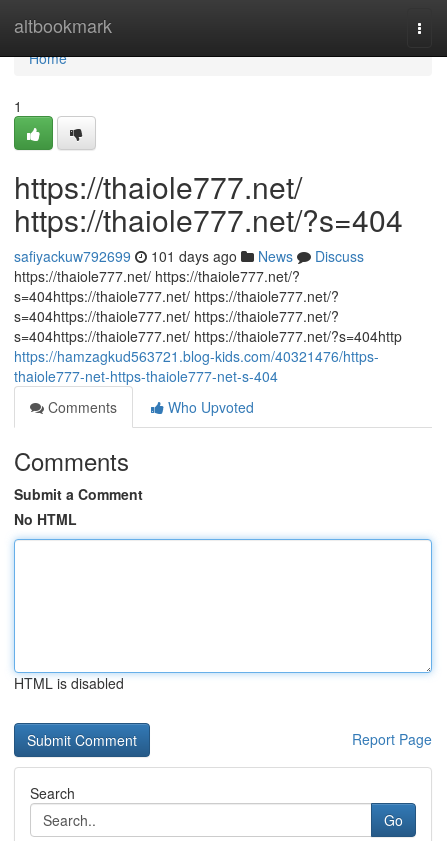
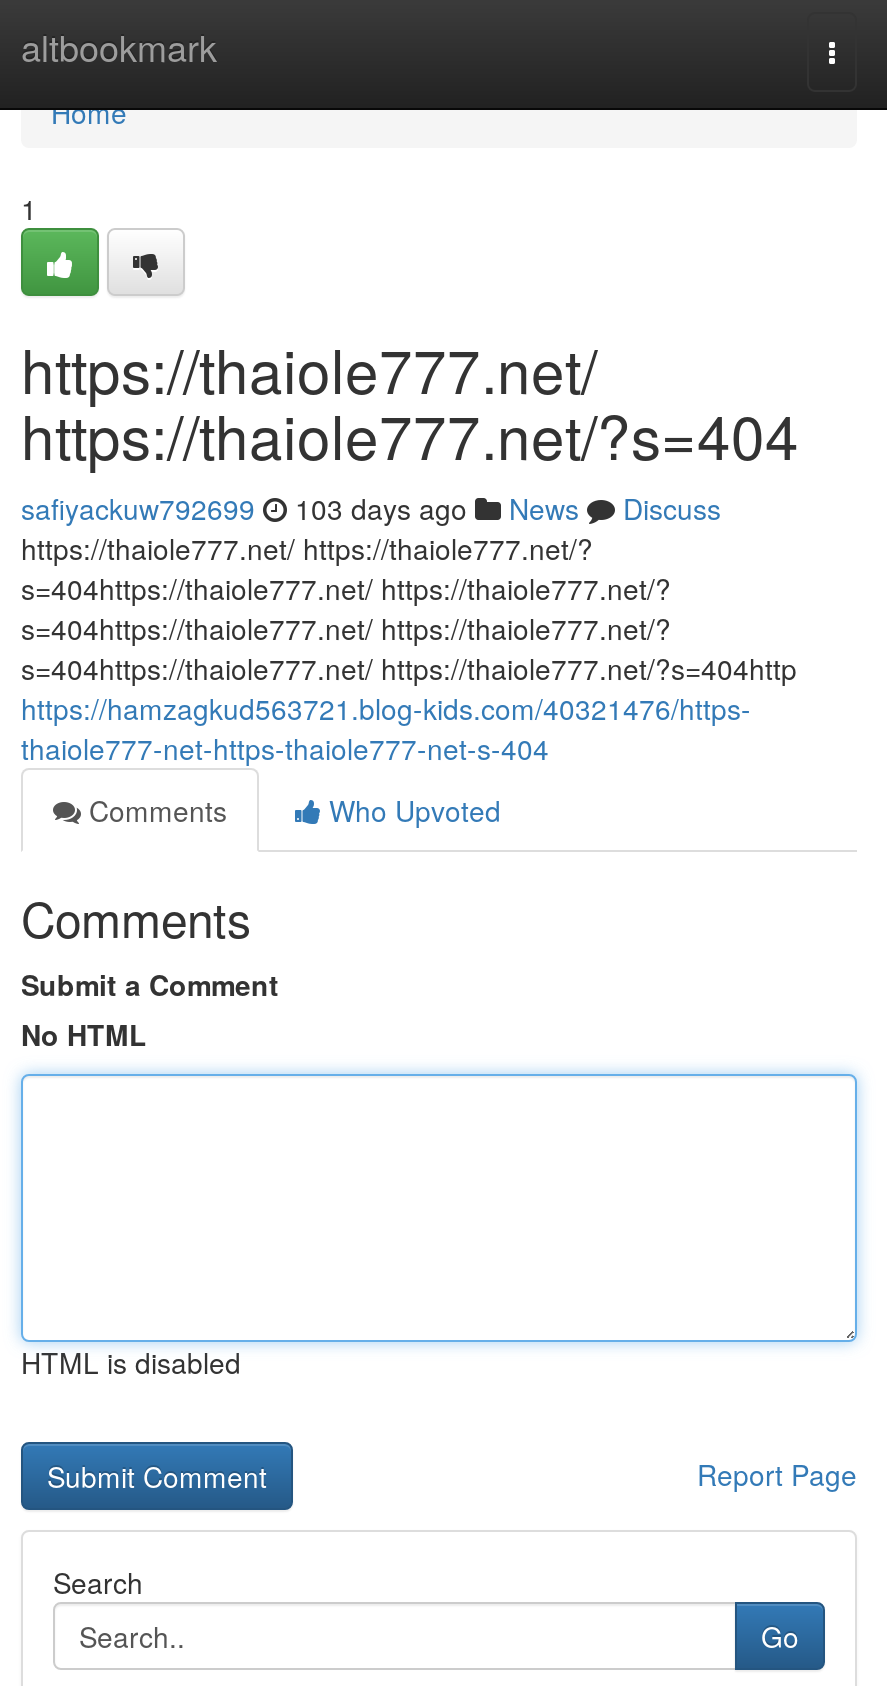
- safiyackuw792699 101 days ago News Discuss
+ safiyackuw792699 103 days ago News Discuss
